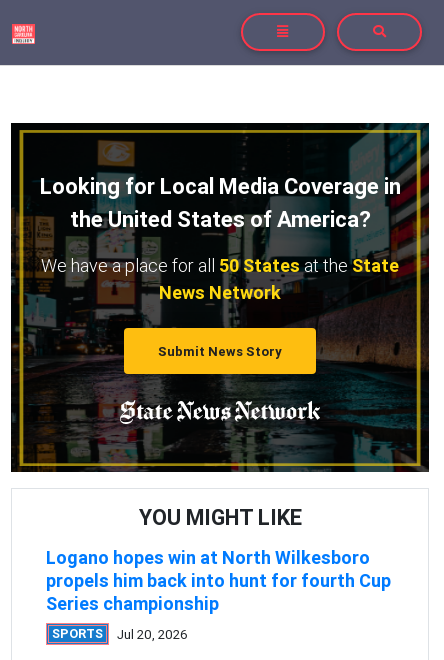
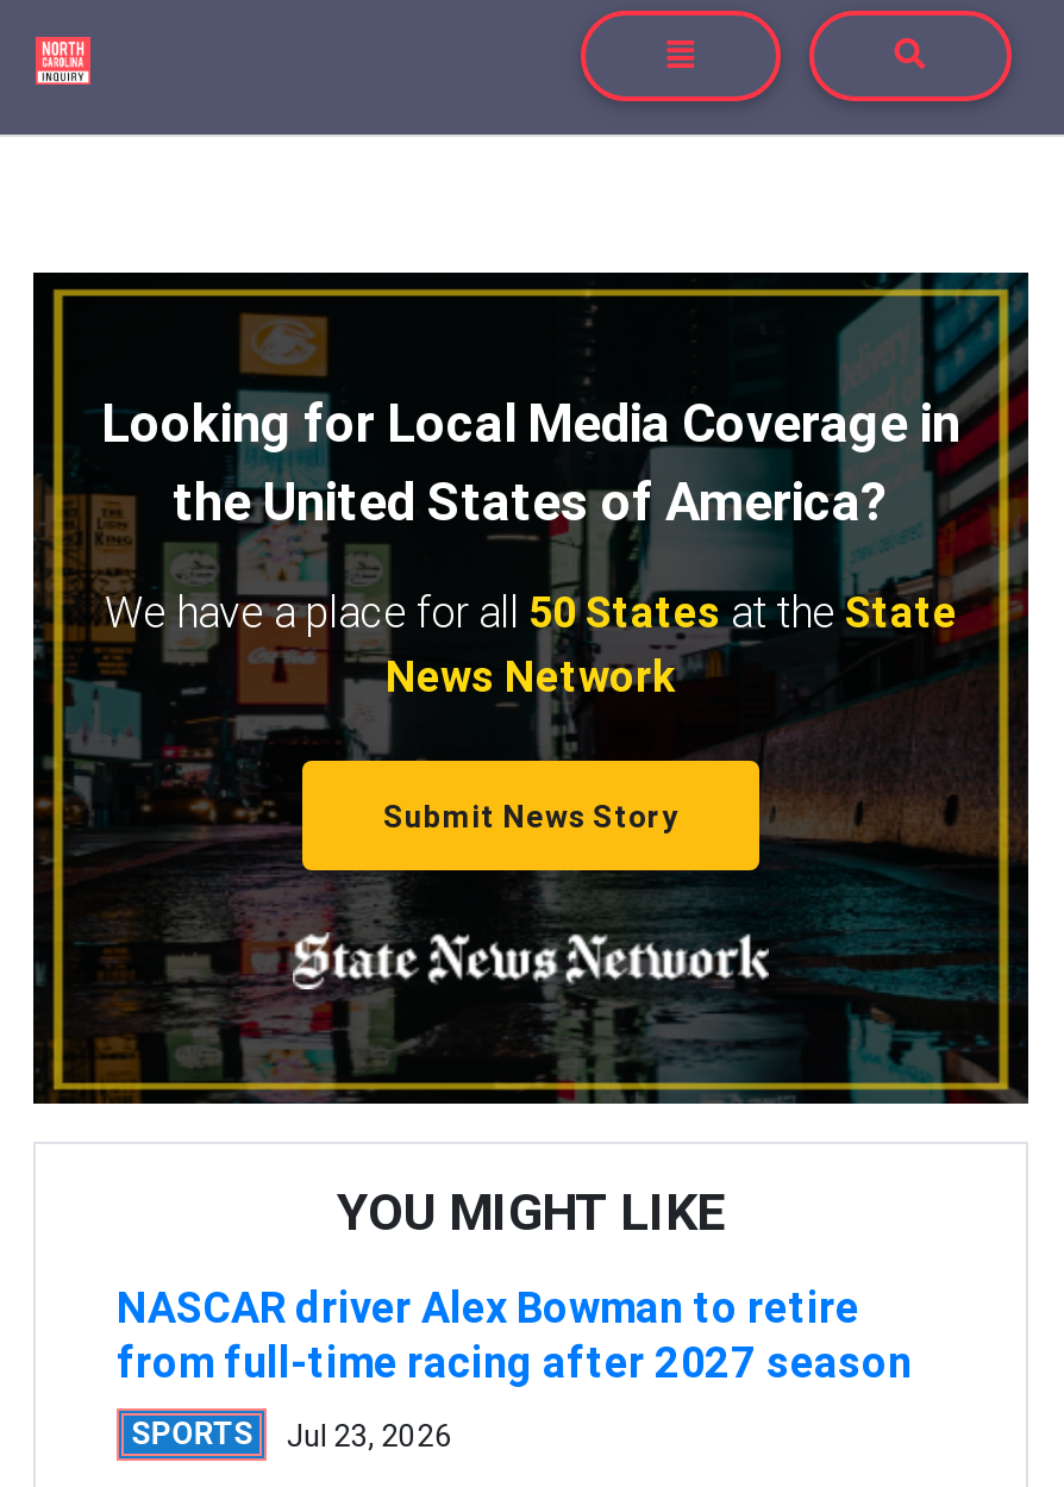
- Logano hopes win at North Wilkesboro
- propels him back into hunt for fourth Cup
- Series championship
+ NASCAR driver Alex Bowman to retire
+ from full-time racing after 2027 season

- SPORTS Jul 20, 2026
+ SPORTS Jul 23, 2026
